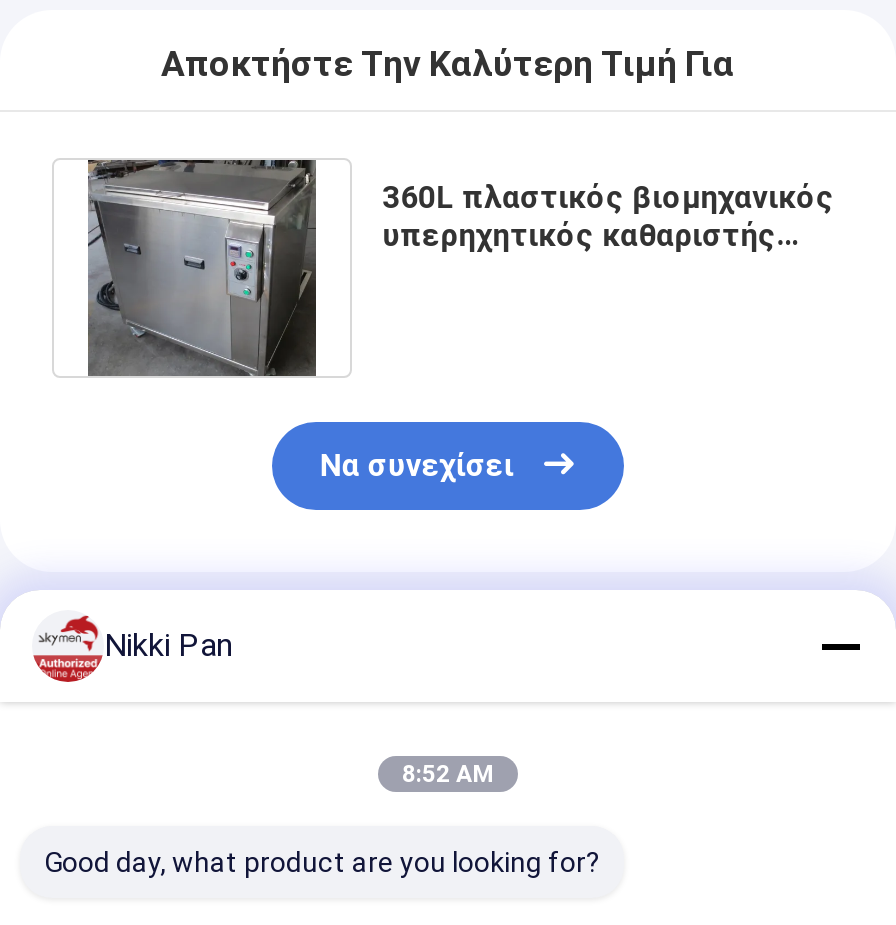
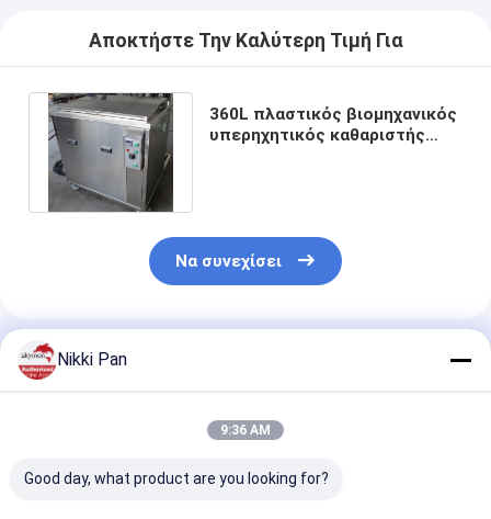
- 8:52 AM
+ 9:36 AM
